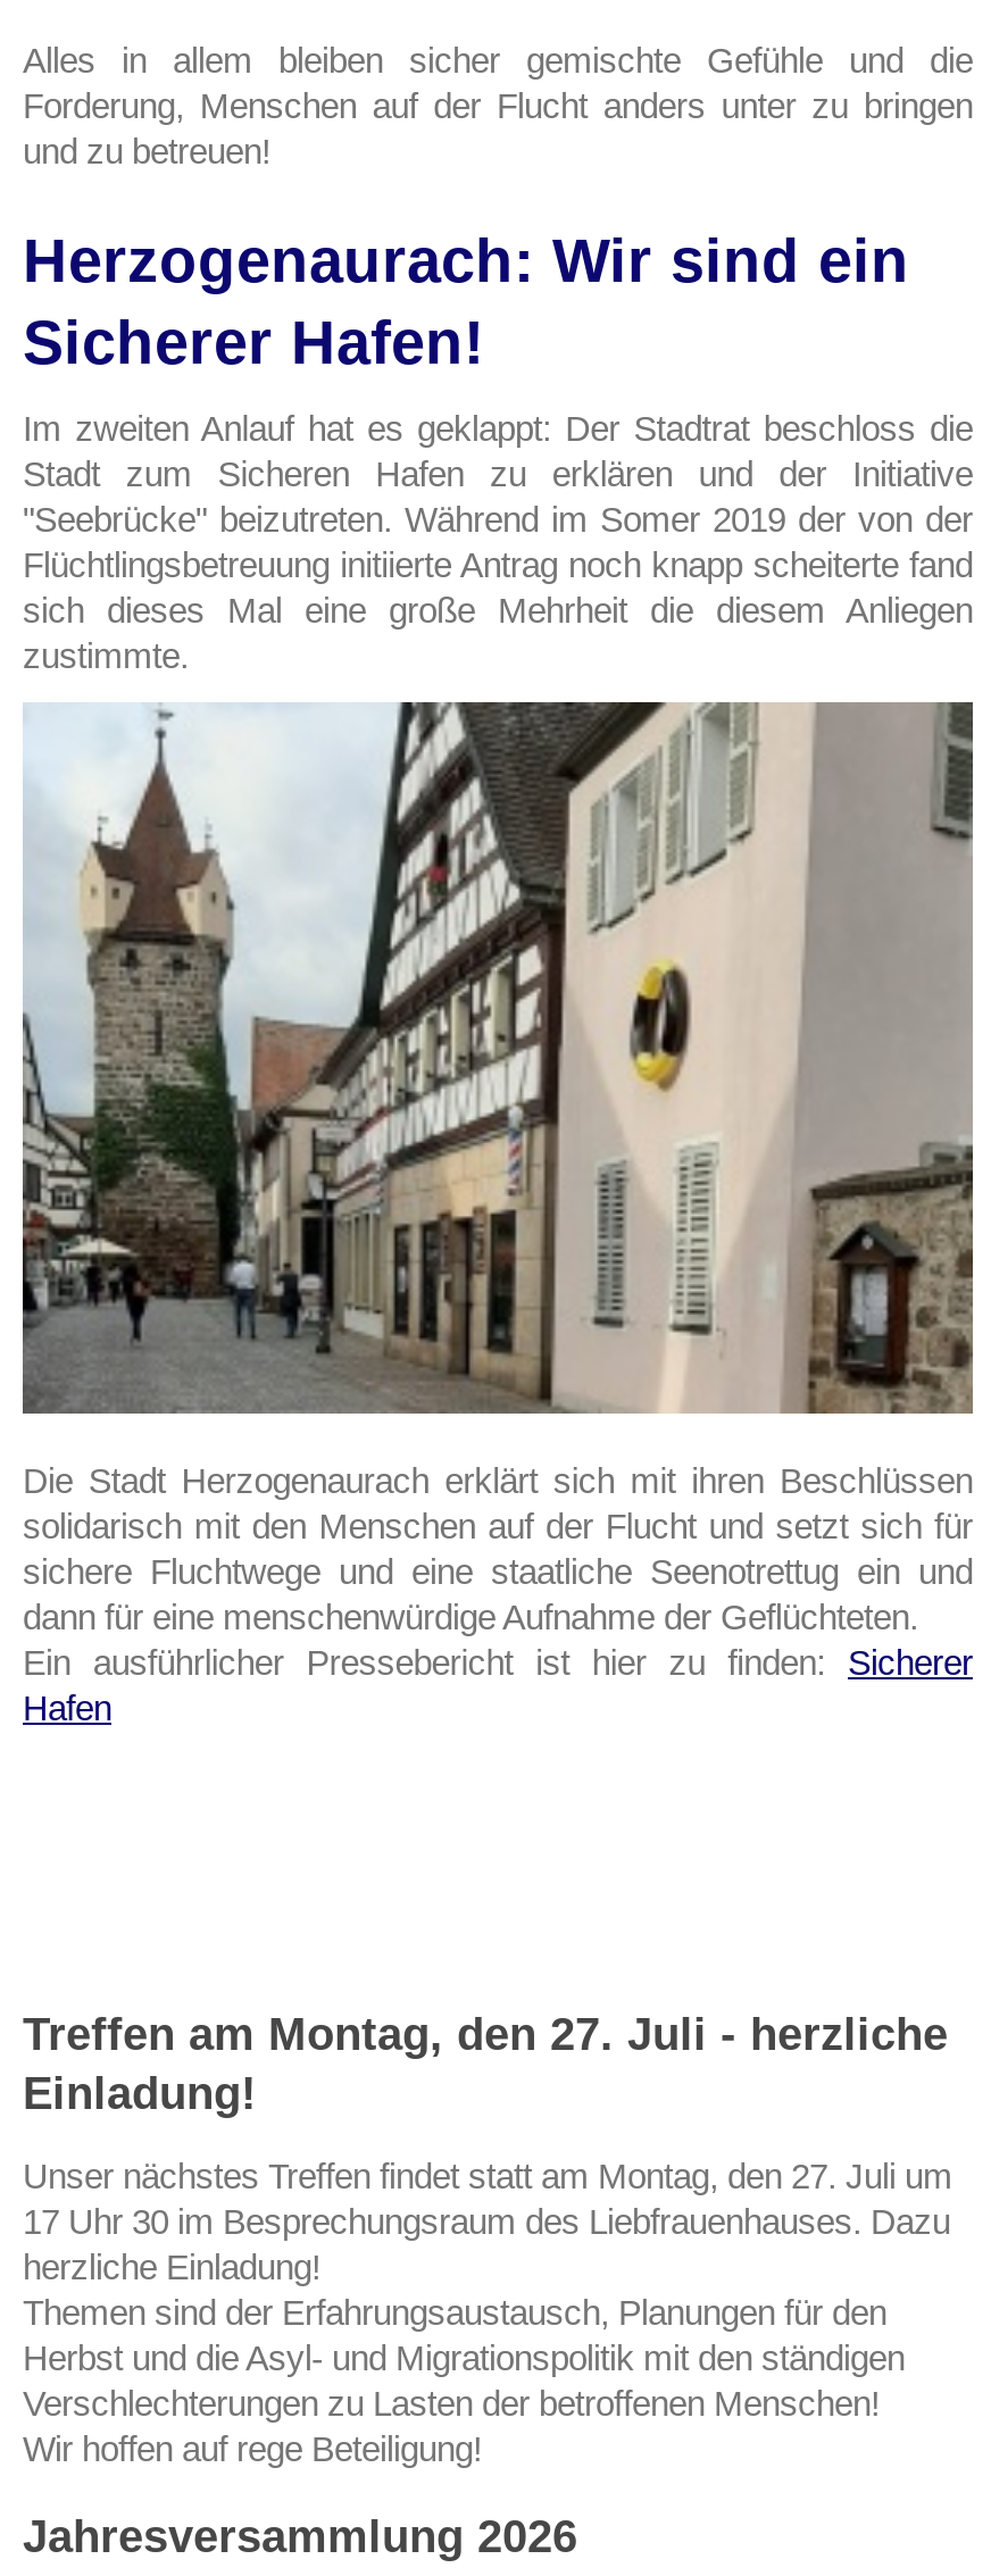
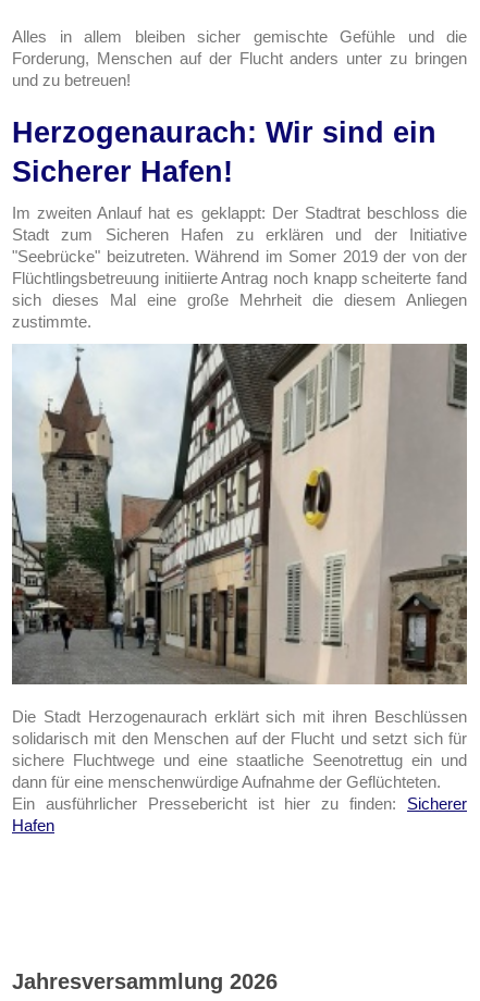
- Treffen am Montag, den 27. Juli - herzliche
- Einladung!
- Unser nächstes Treffen findet statt am Montag, den 27. Juli um
- 17 Uhr 30 im Besprechungsraum des Liebfrauenhauses. Dazu
- herzliche Einladung!
- Themen sind der Erfahrungsaustausch, Planungen für den
- Herbst und die Asyl- und Migrationspolitik mit den ständigen
- Verschlechterungen zu Lasten der betroffenen Menschen!
- Wir hoffen auf rege Beteiligung!
